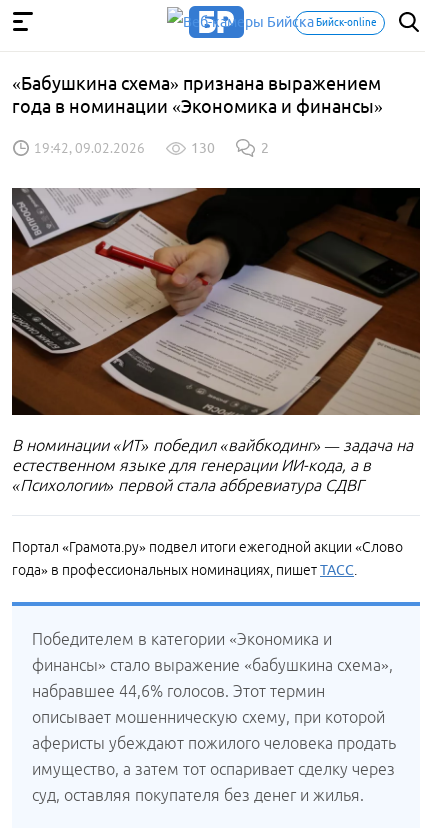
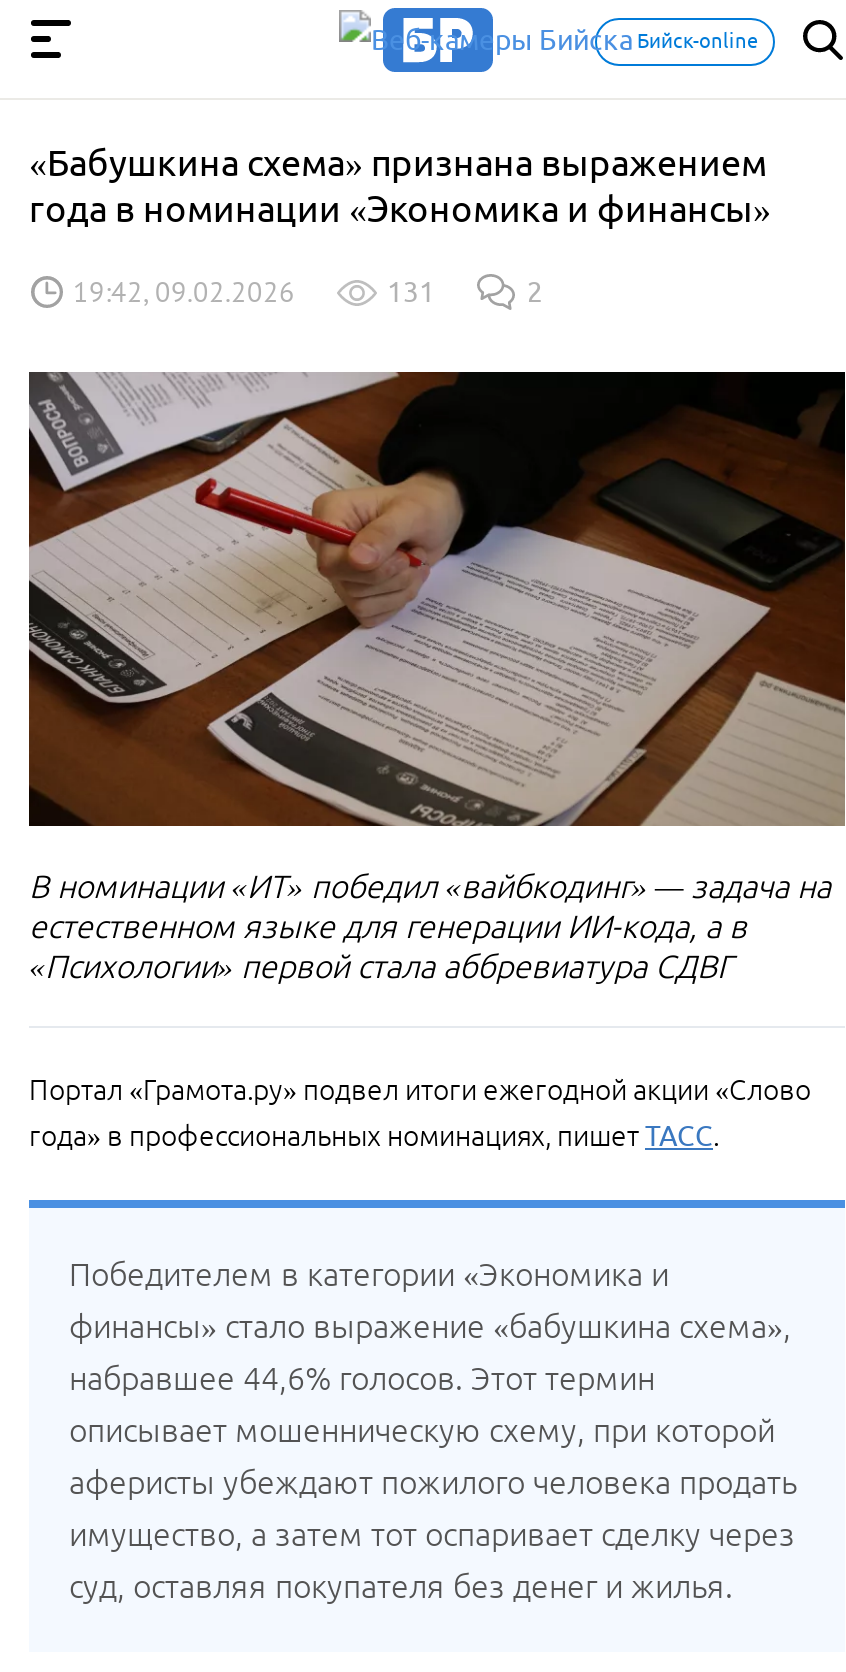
- 130
+ 131
